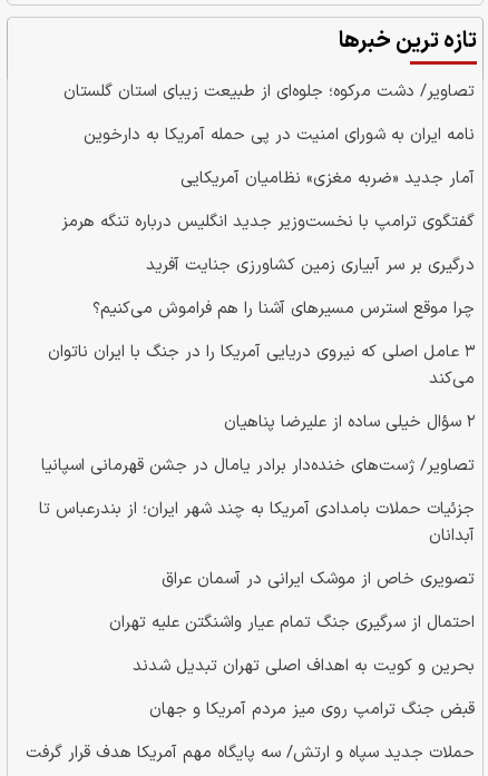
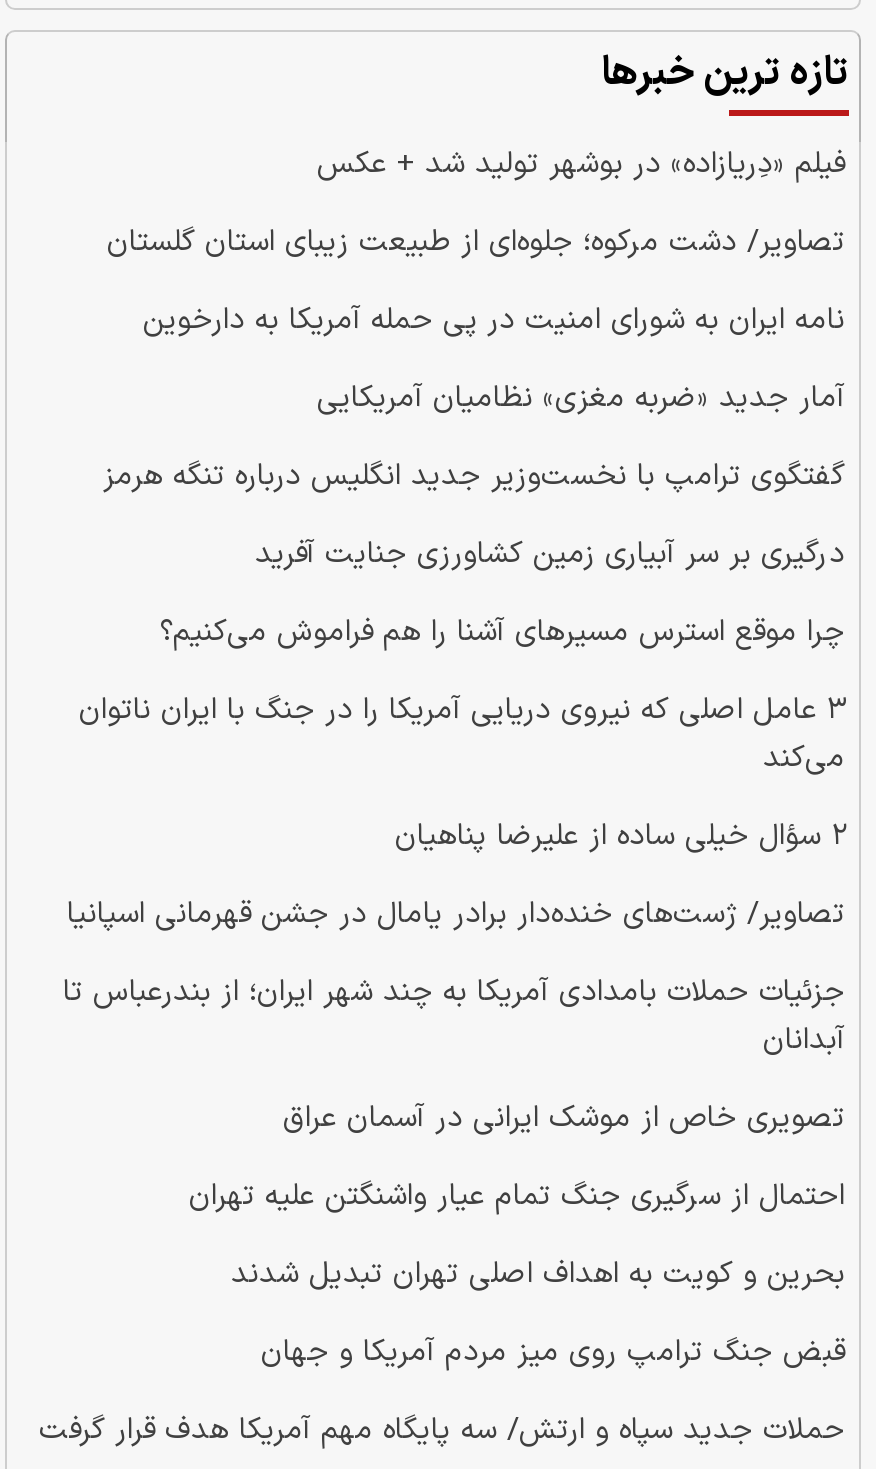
+ فیلم «دِریازاده» در بوشهر تولید شد + عکس
